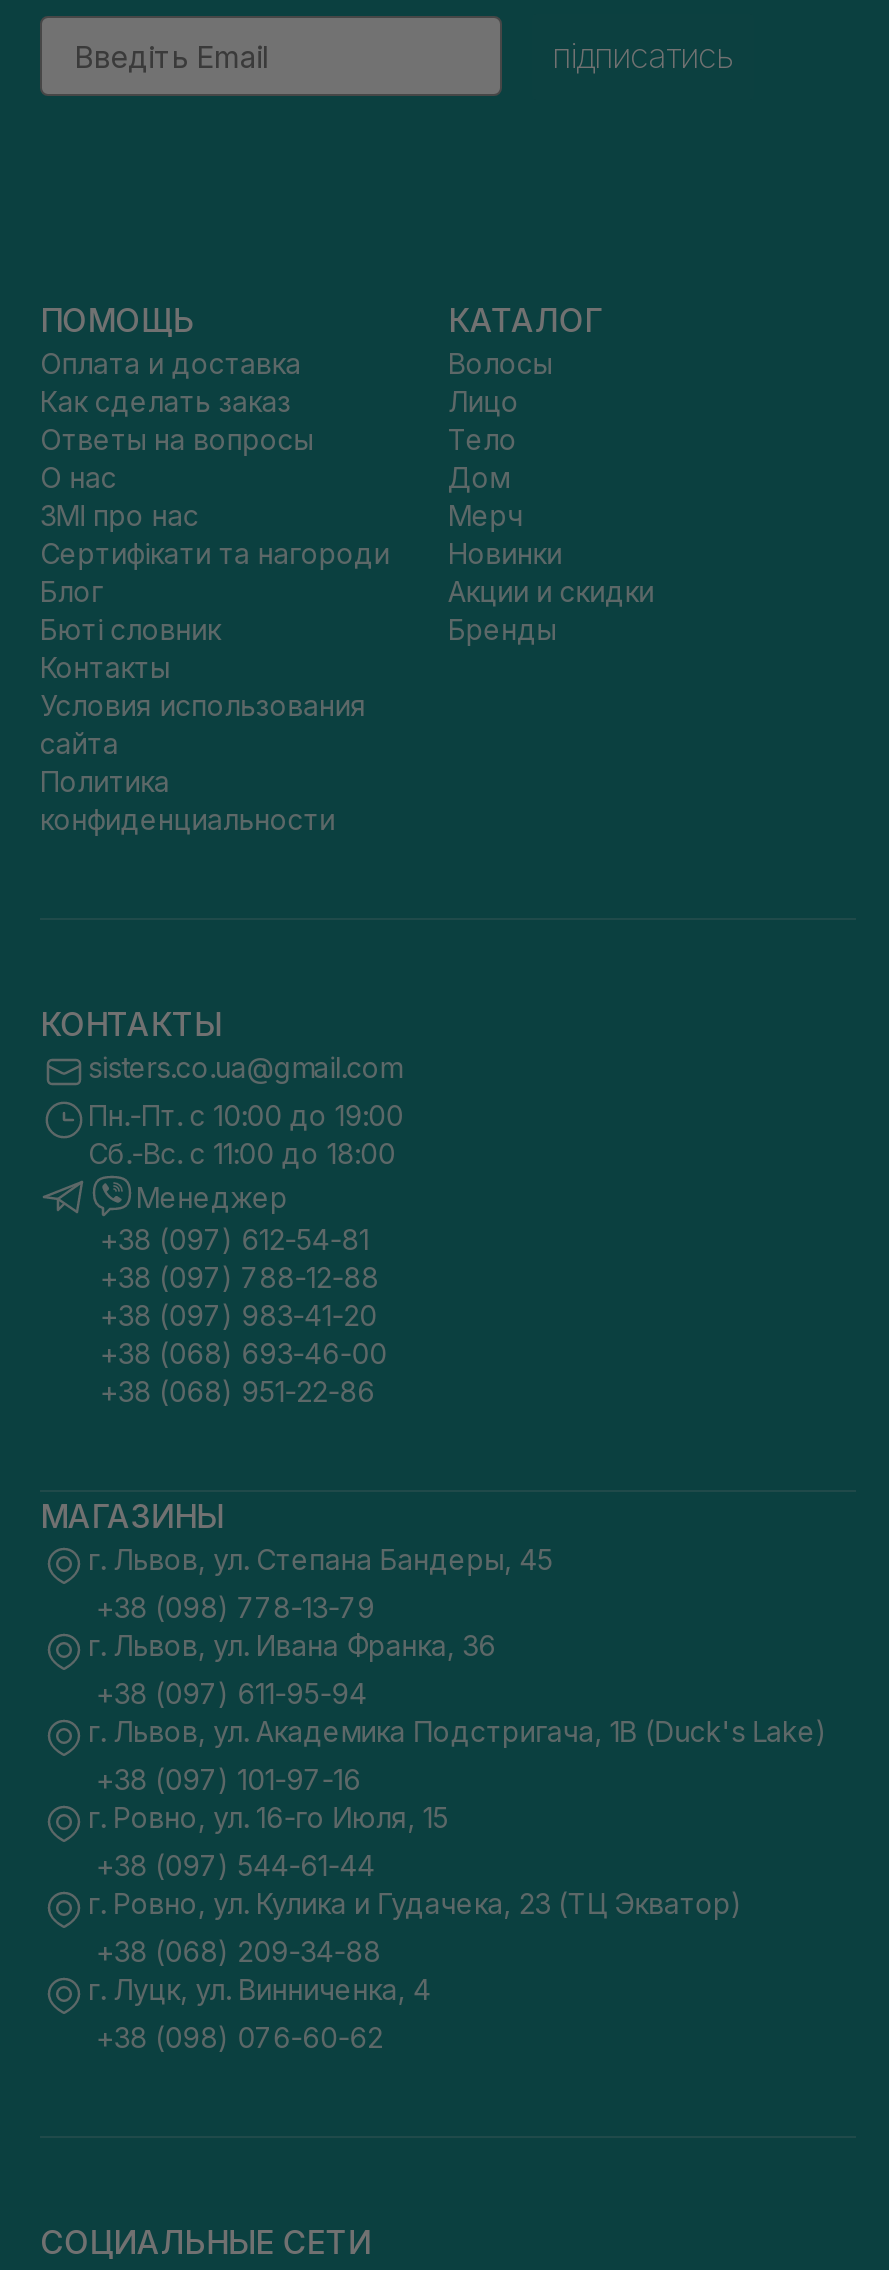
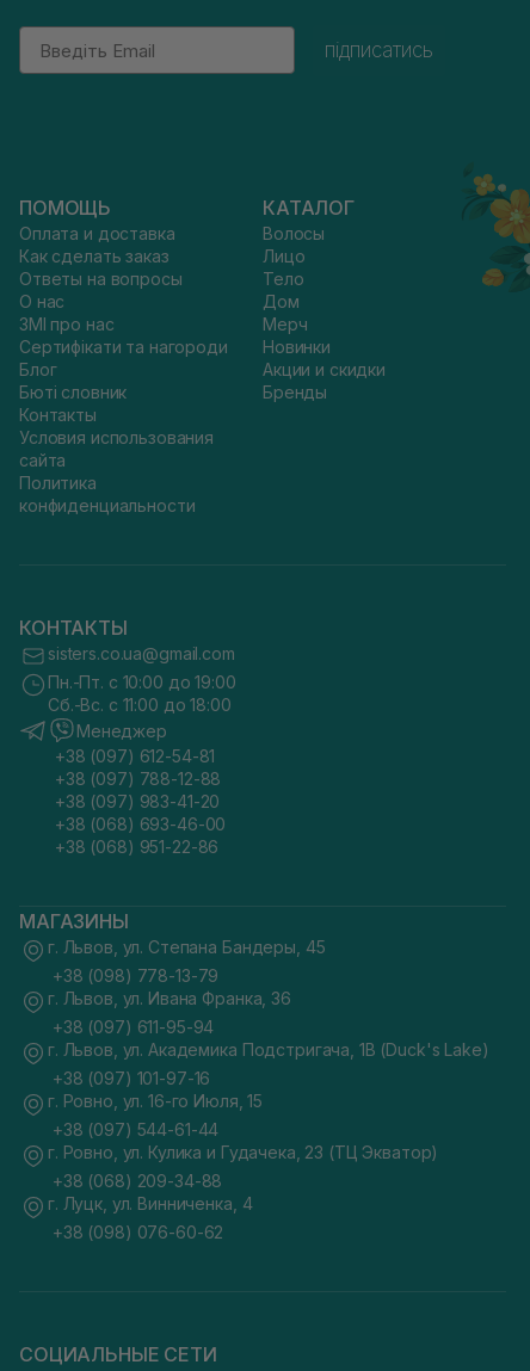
+ [image]
